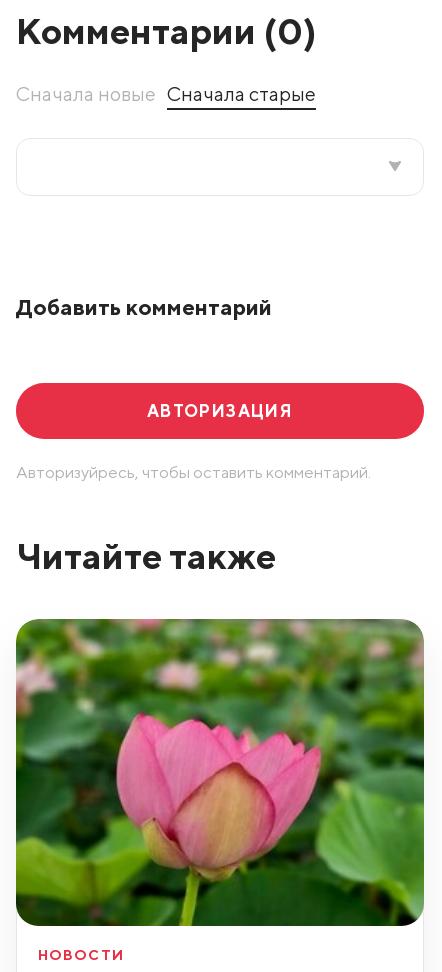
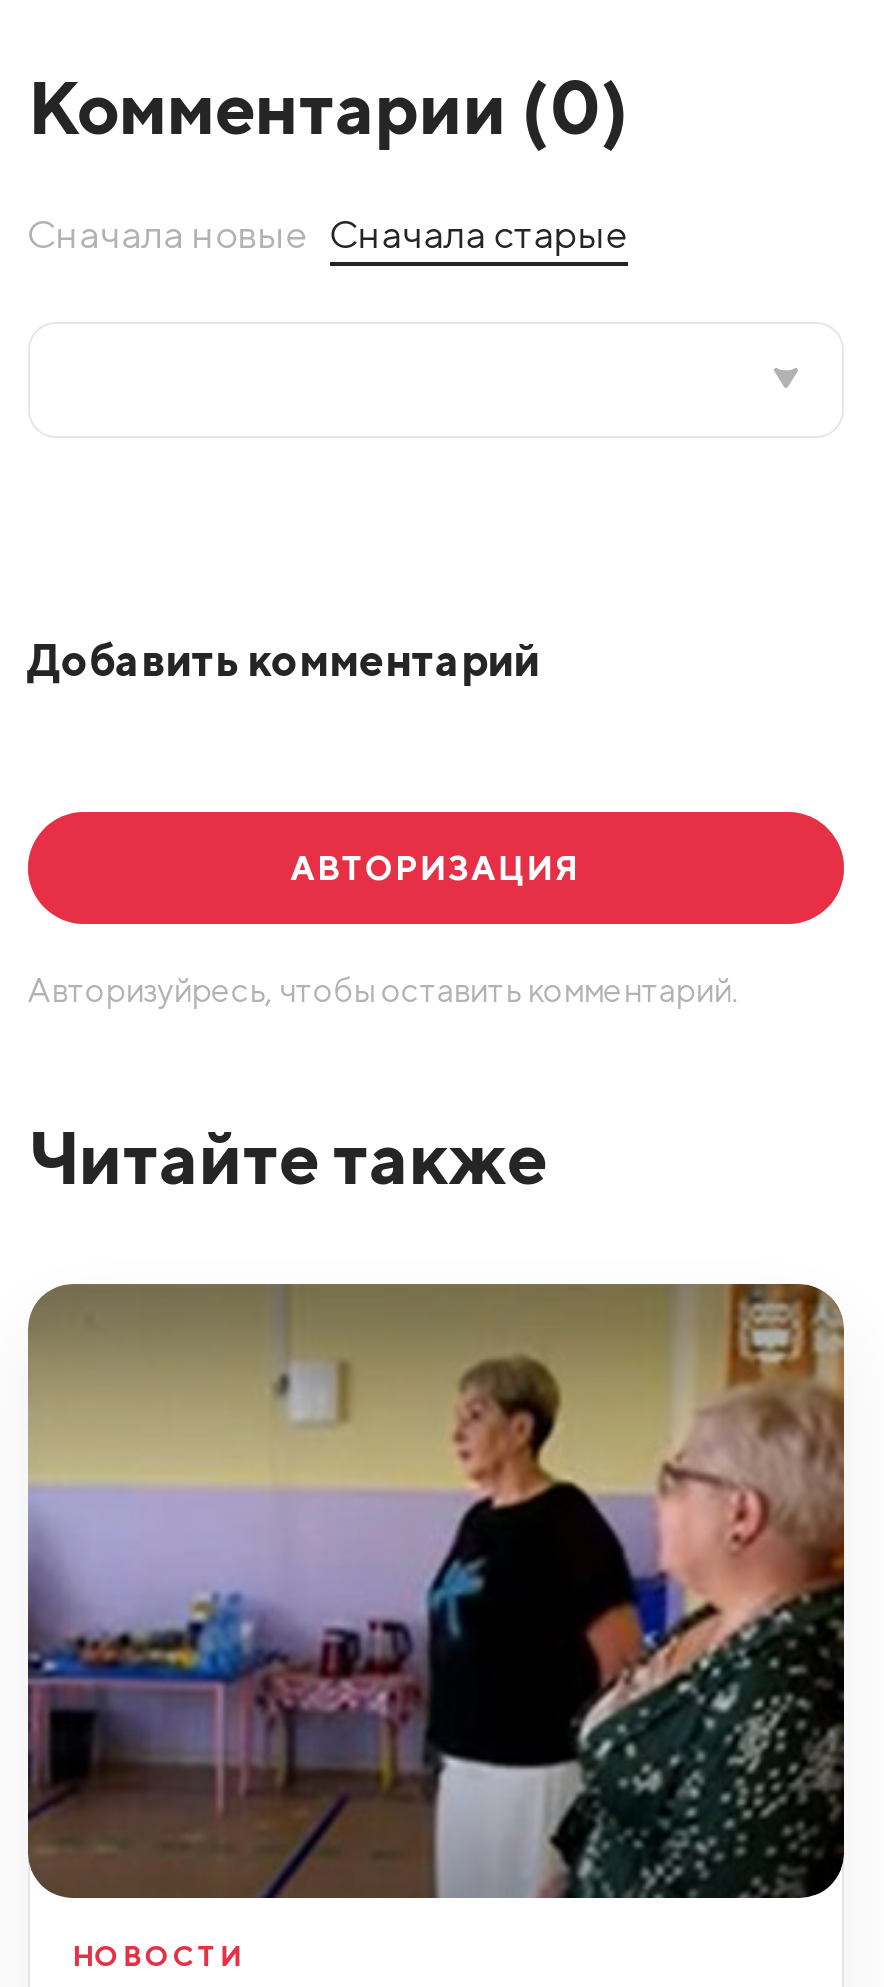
- [image]
+ [image]
